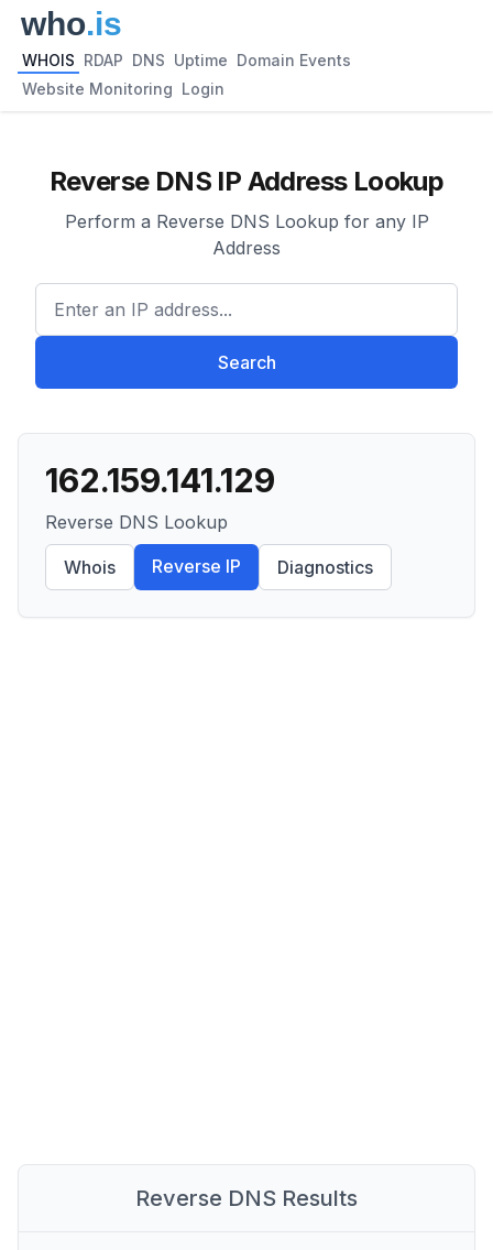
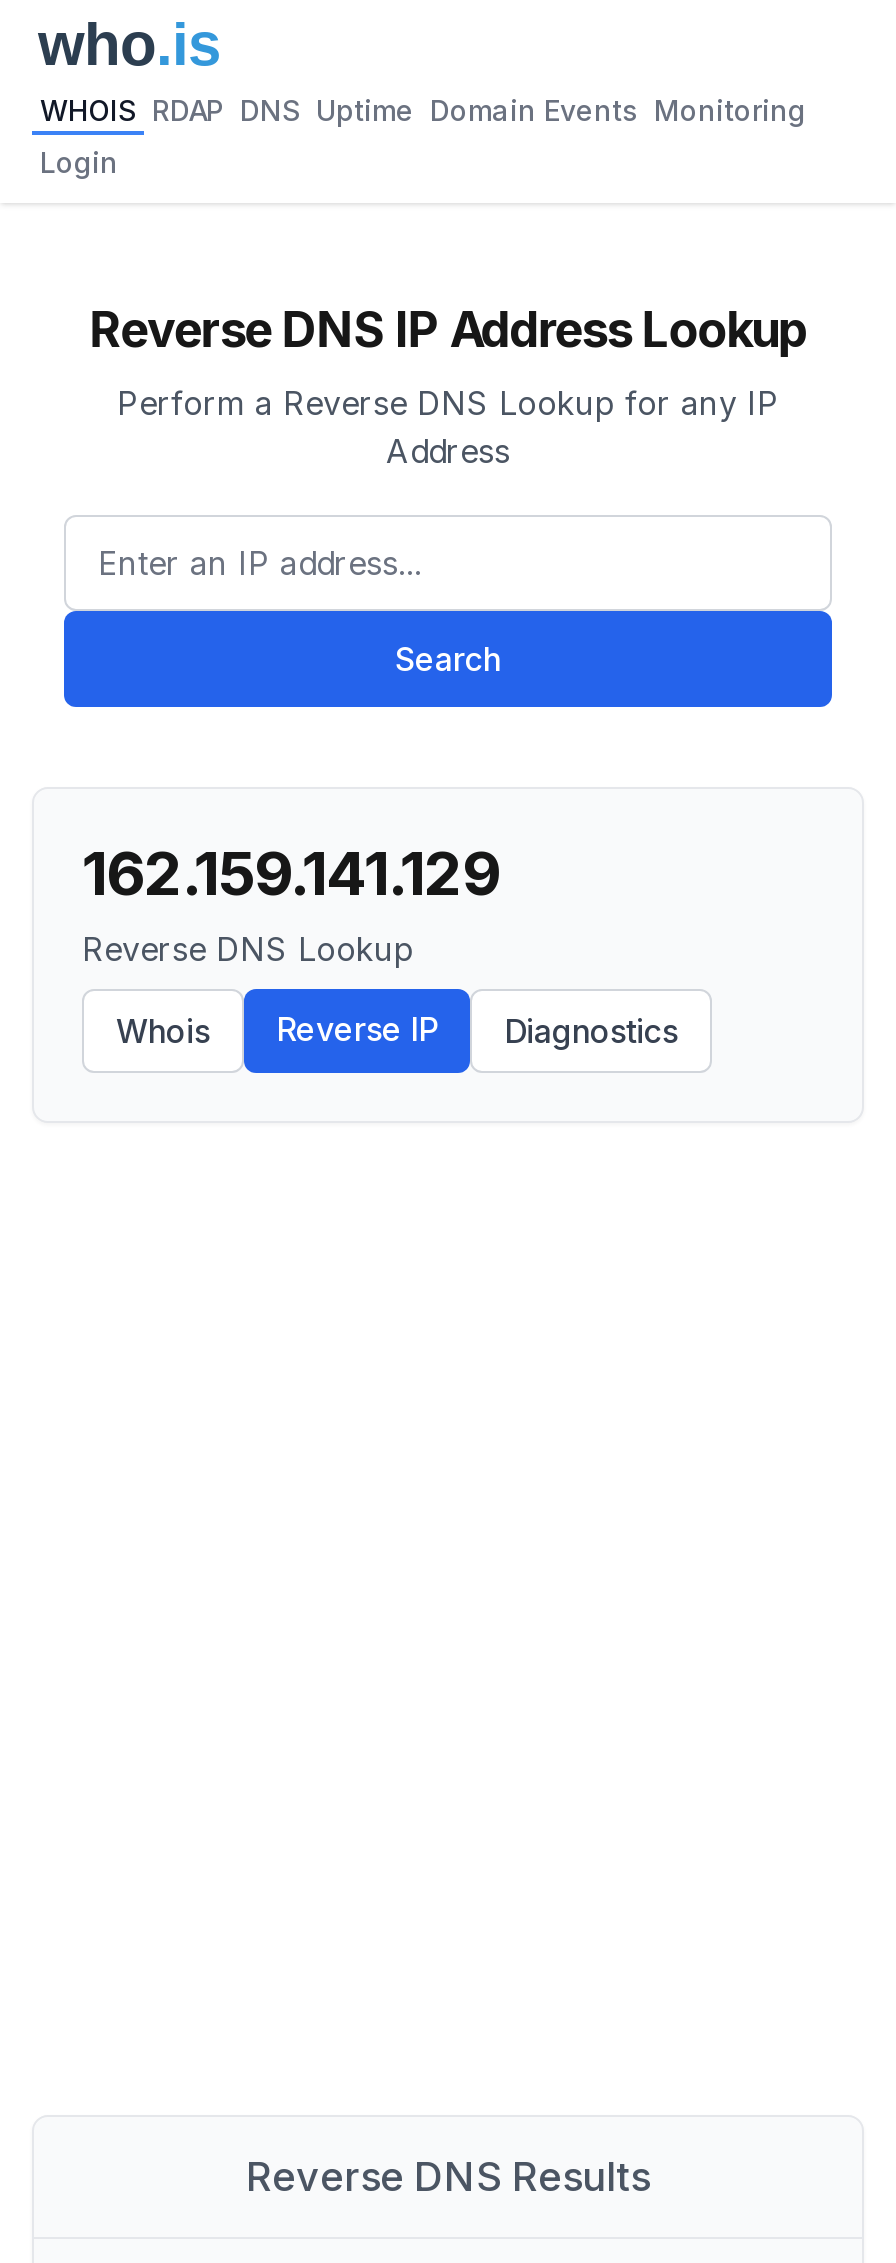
- WHOIS RDAP DNS Uptime Domain Events
+ WHOIS RDAP DNS Uptime Domain Events Monitoring

- Website Monitoring Login
+ Login
